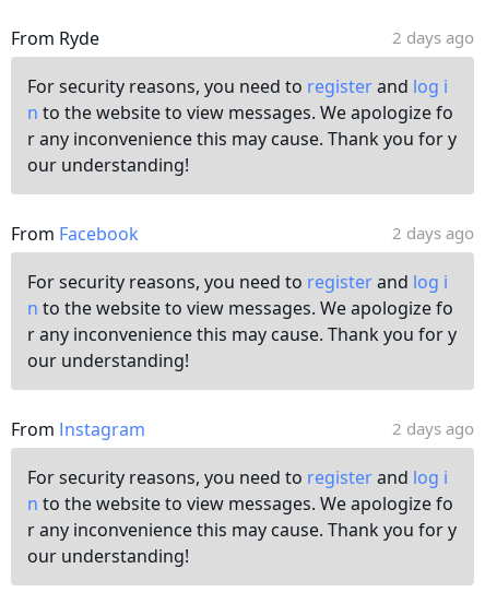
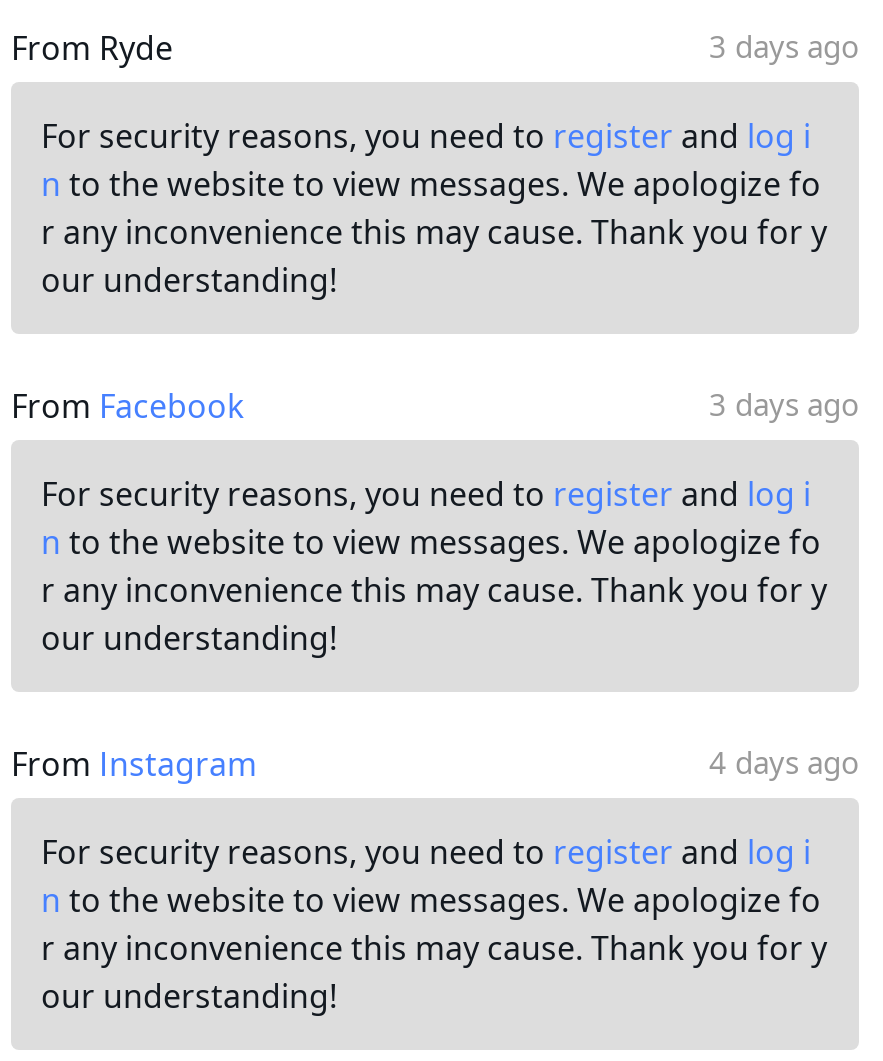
- 2 days ago
+ 3 days ago

- 2 days ago
+ 3 days ago

- 2 days ago
+ 4 days ago
